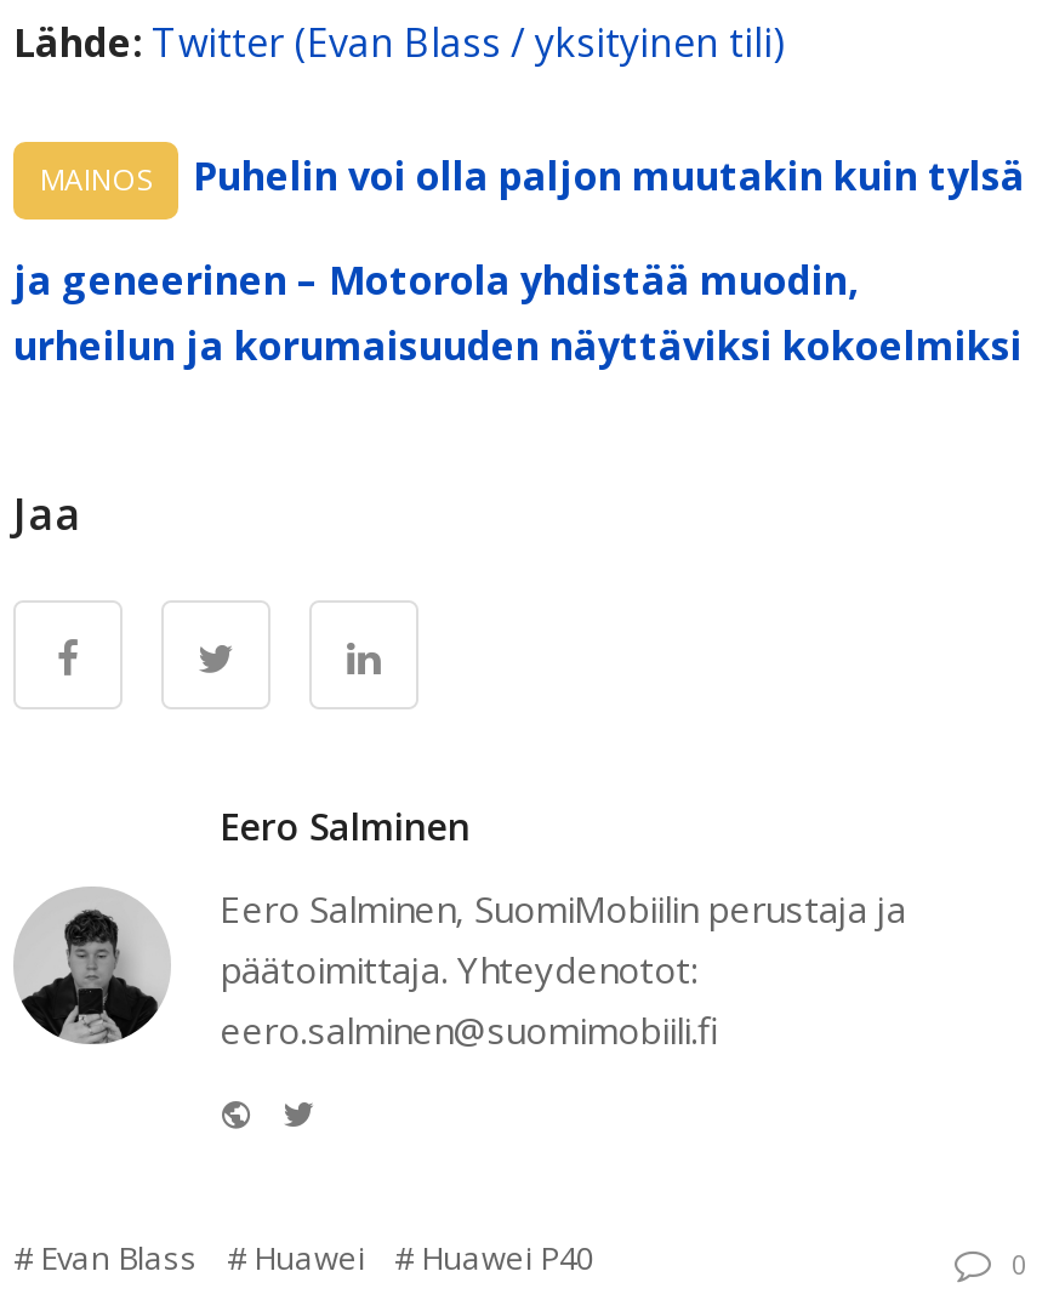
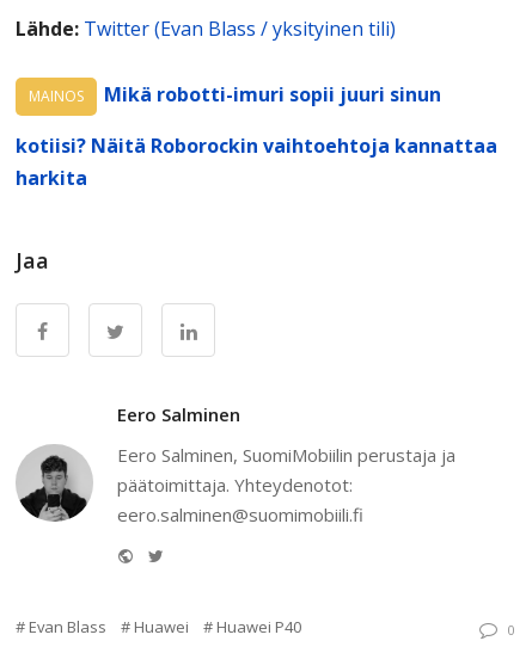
- Puhelin voi olla paljon muutakin kuin tylsä
+ Mikä robotti-imuri sopii juuri sinun

- ja geneerinen – Motorola yhdistää muodin,
- urheilun ja korumaisuuden näyttäviksi kokoelmiksi
+ kotiisi? Näitä Roborockin vaihtoehtoja kannattaa
+ harkita
